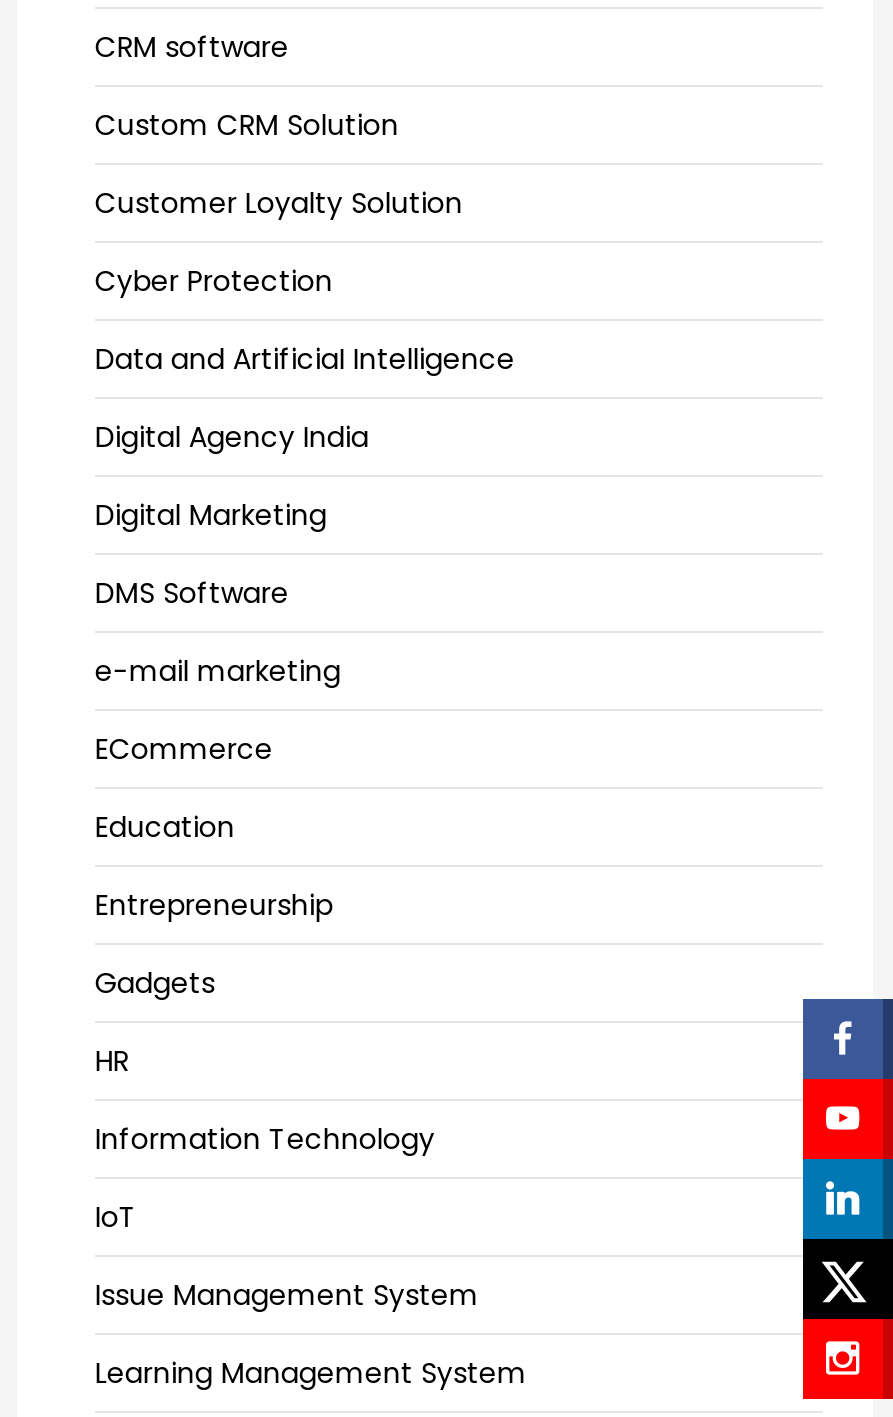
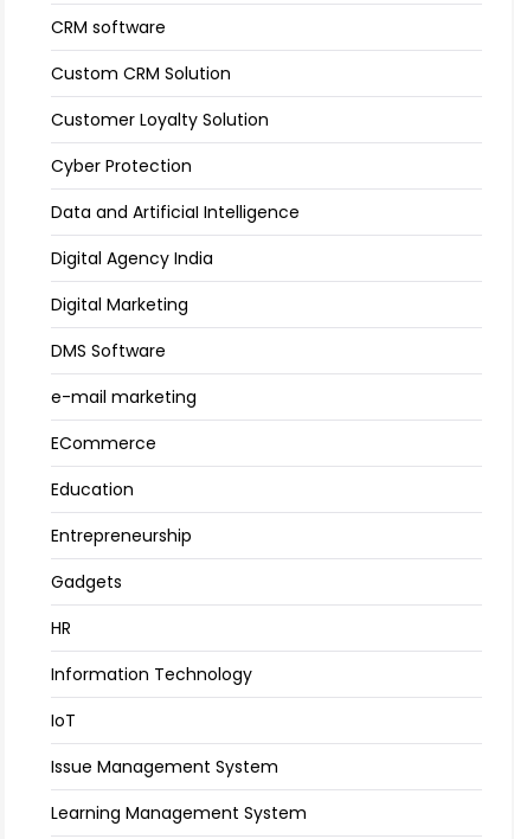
- [image]
